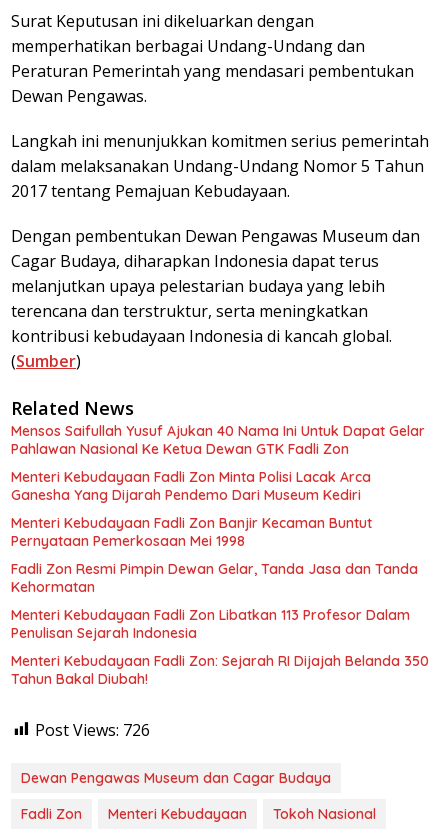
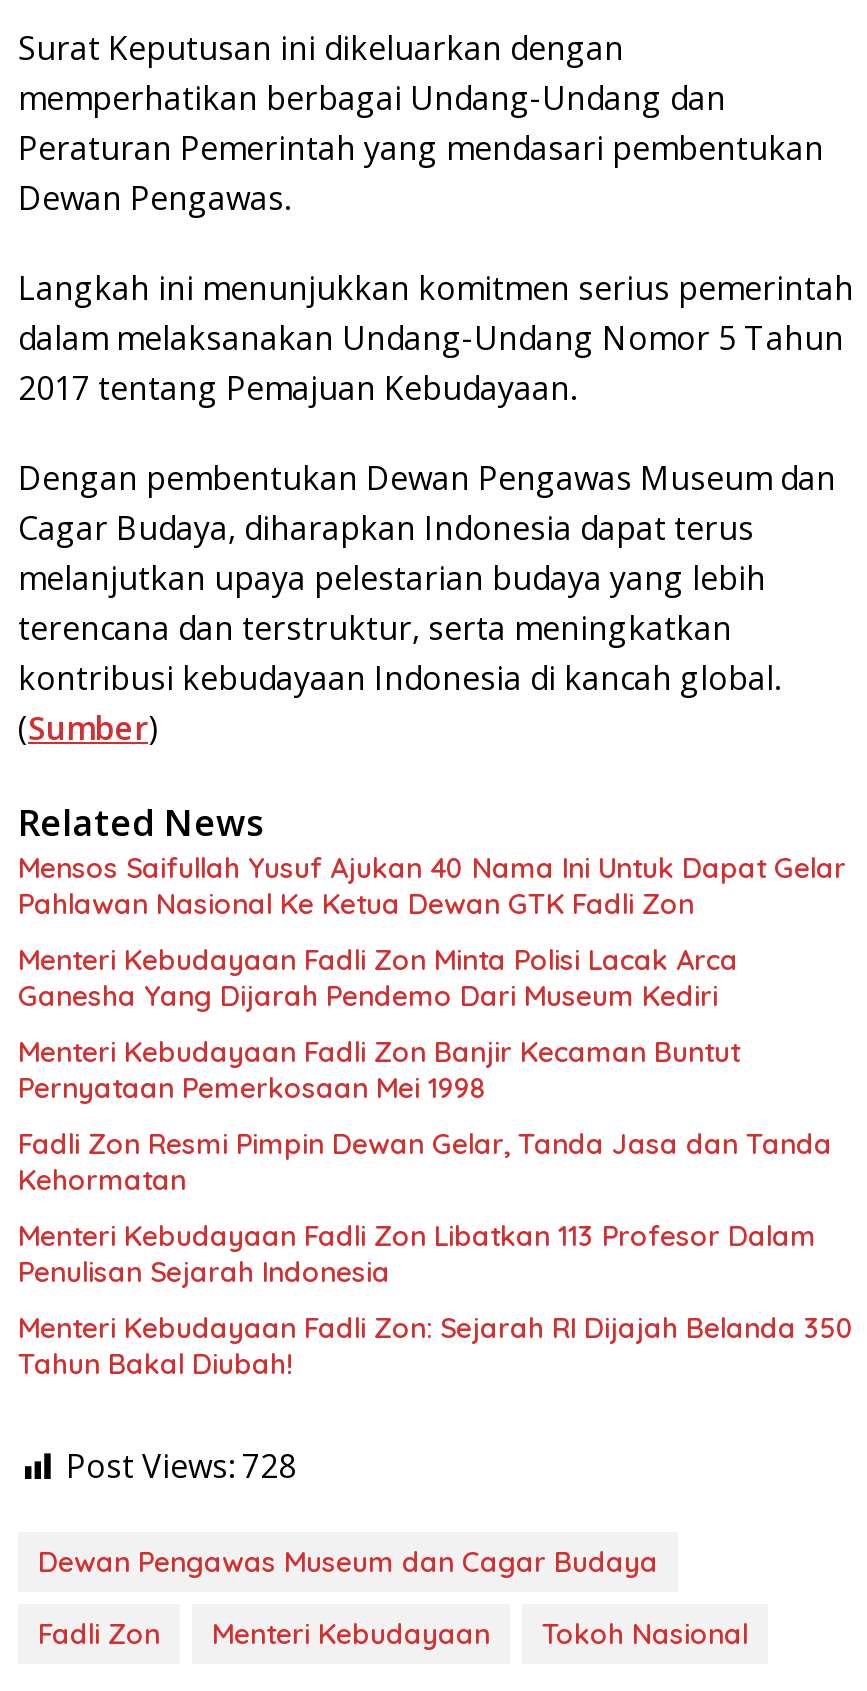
- Post Views: 726
+ Post Views: 728
